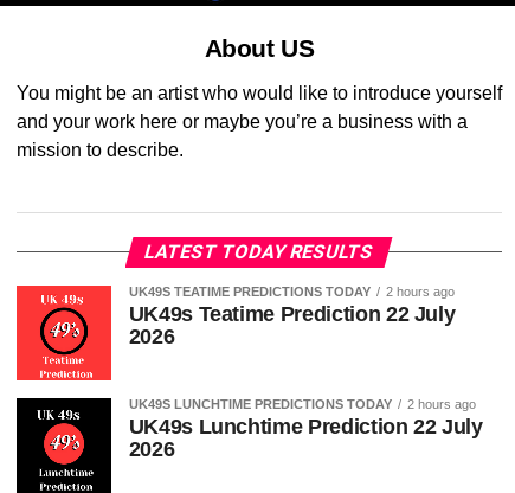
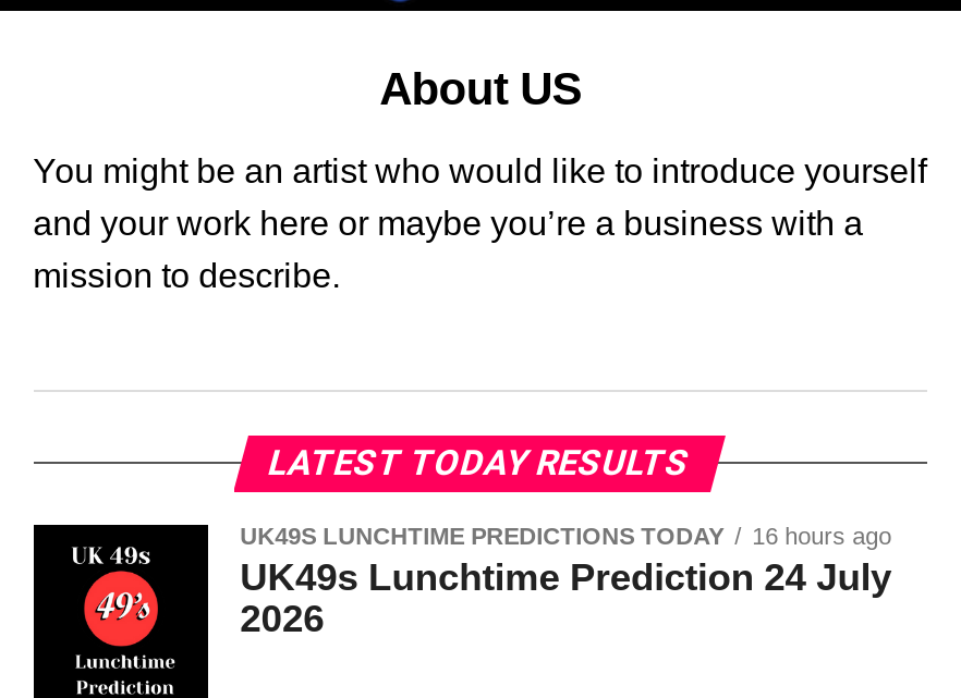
- [image]
- UK49S TEATIME PREDICTIONS TODAY
- 2 hours ago
- UK49s Teatime Prediction 22 July
- 2026

- UK49S LUNCHTIME PREDICTIONS TODAY 2 hours ago
+ UK49S LUNCHTIME PREDICTIONS TODAY 16 hours ago

- UK49s Lunchtime Prediction 22 July
+ UK49s Lunchtime Prediction 24 July
